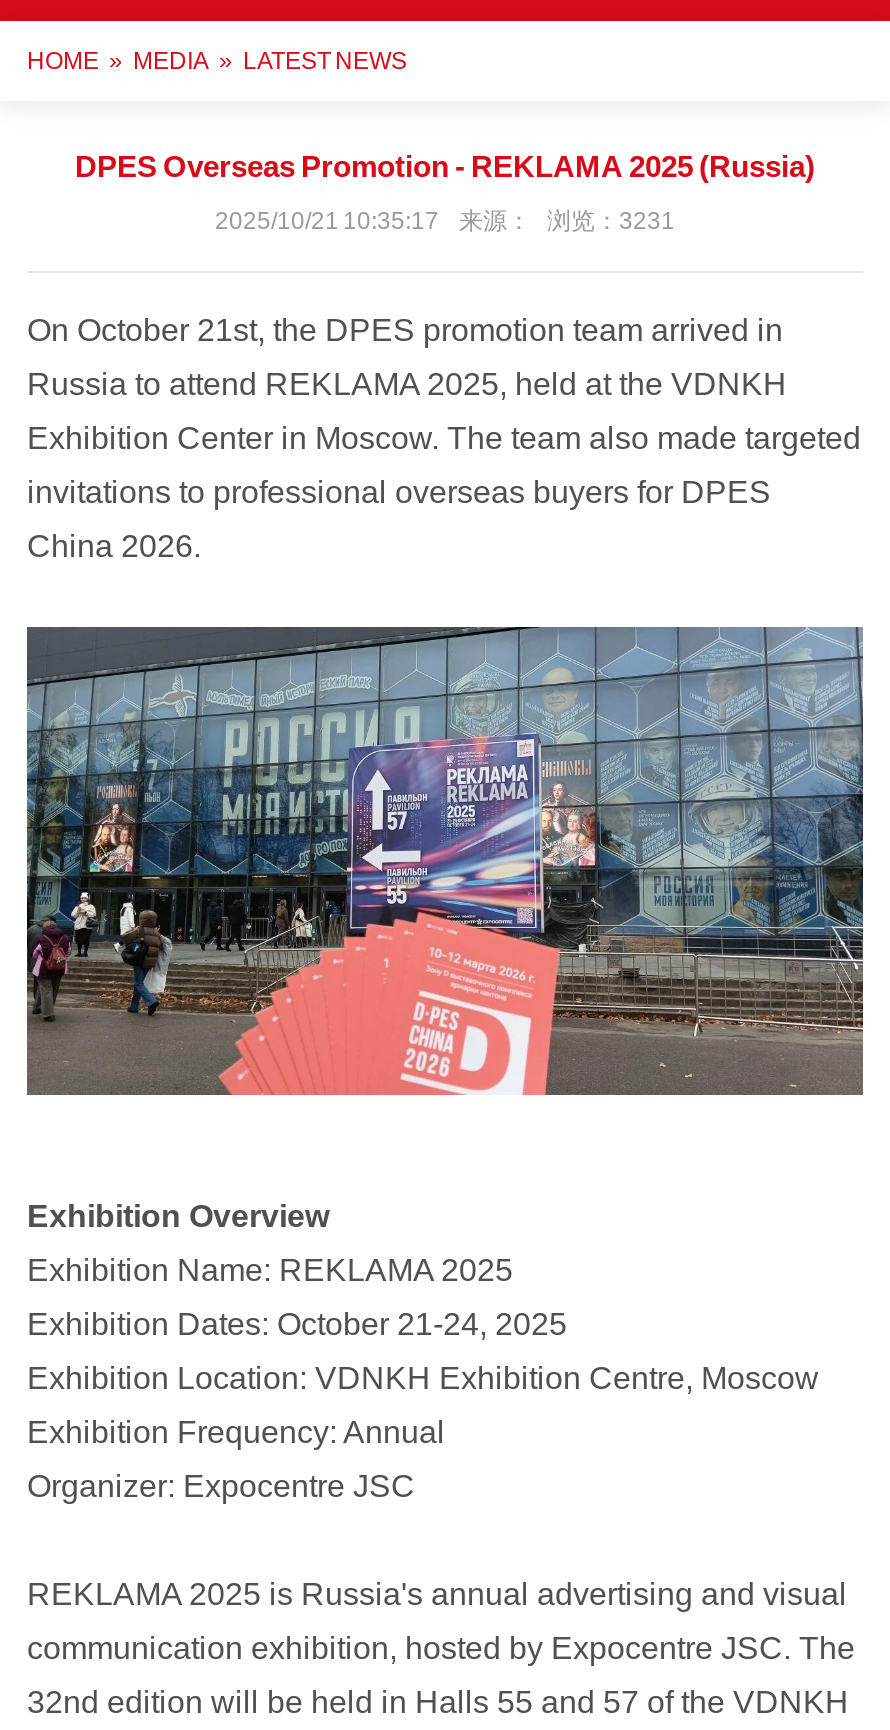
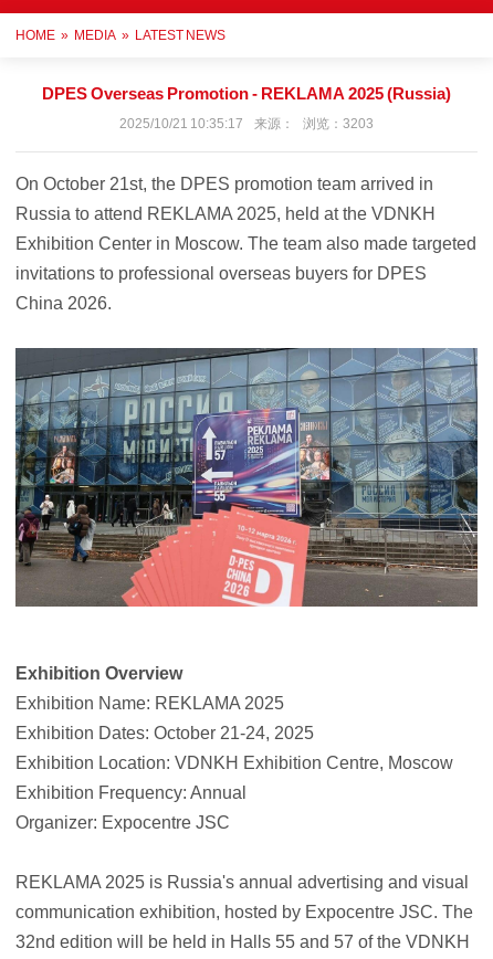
- 2025/10/21 10:35:17 来源： 浏览：3231
+ 2025/10/21 10:35:17 来源： 浏览：3203
